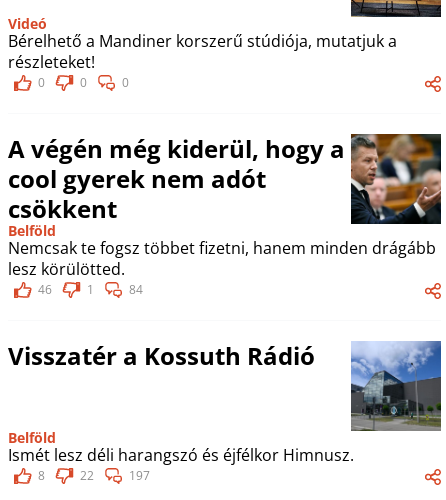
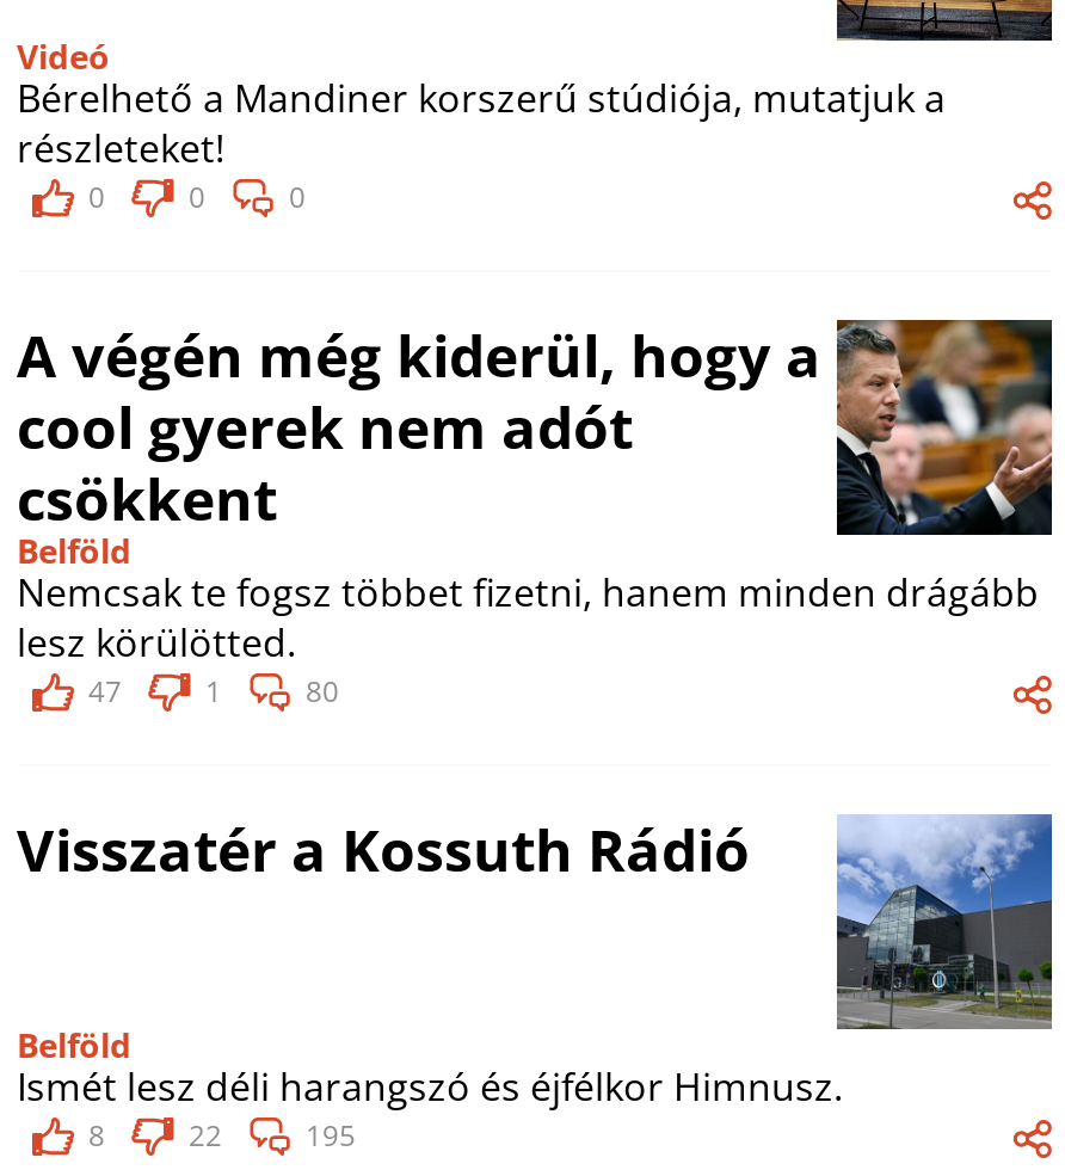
- 46
+ 47

- 84
+ 80

- 197
+ 195
